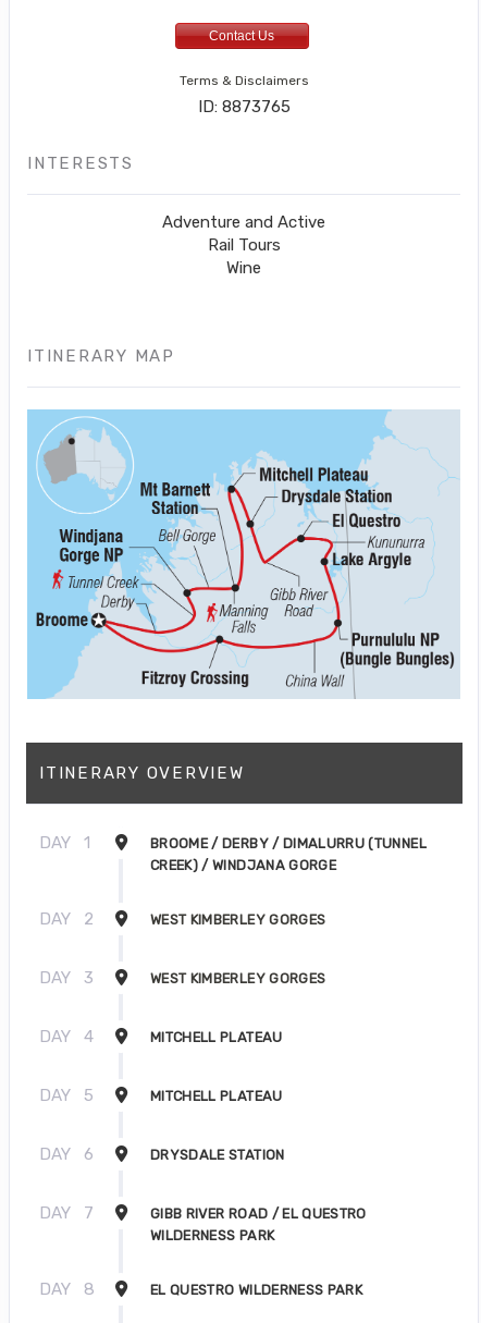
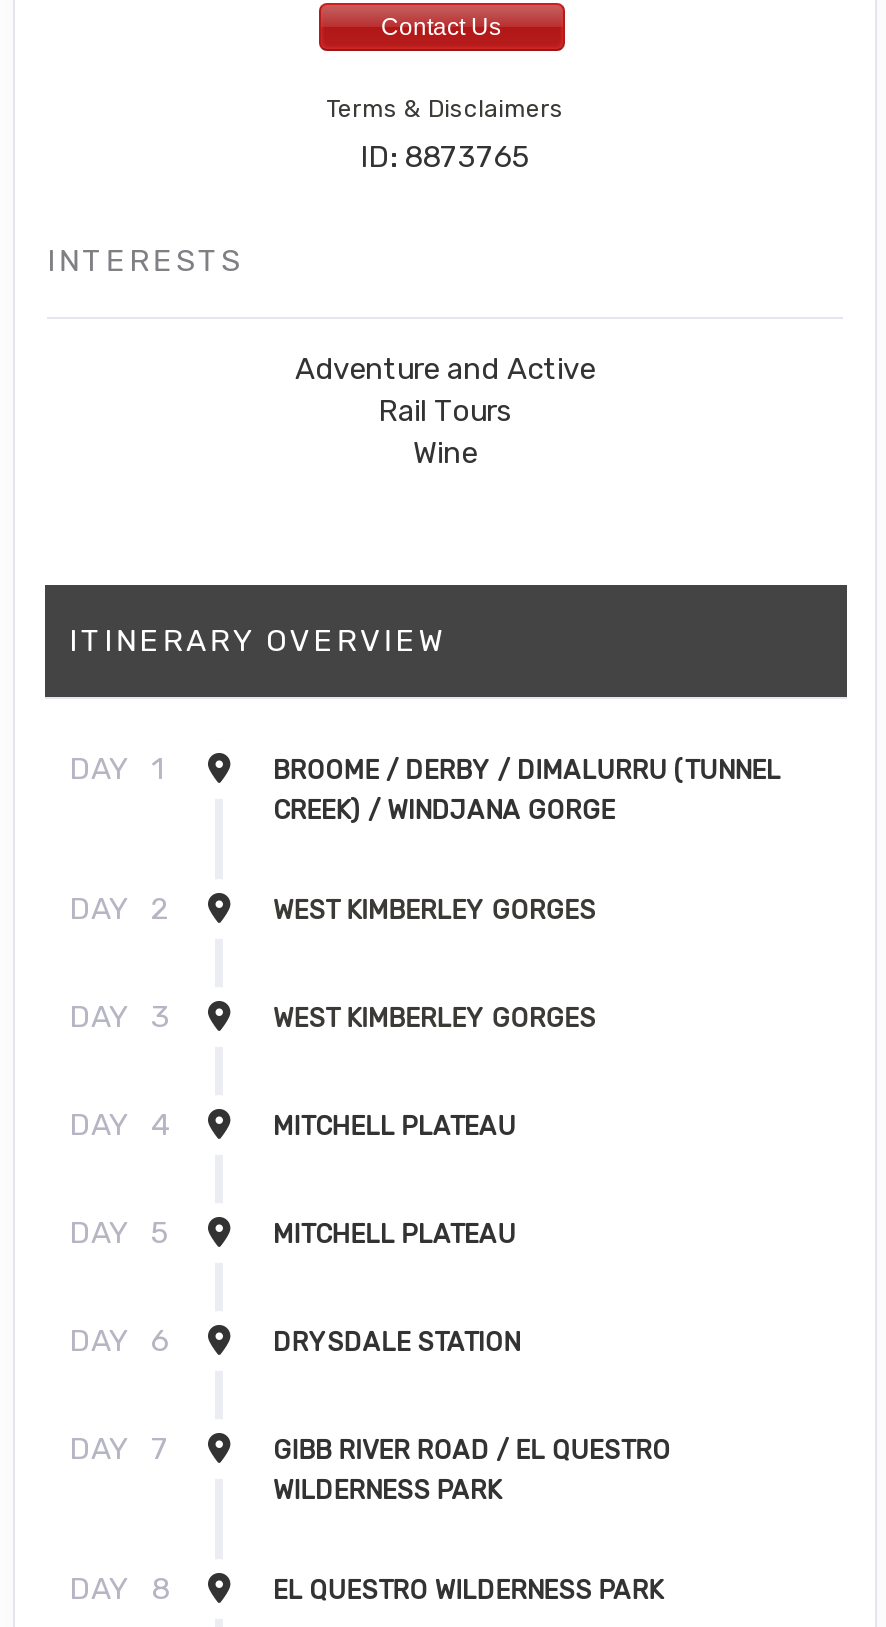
- ITINERARY MAP

- [image]
